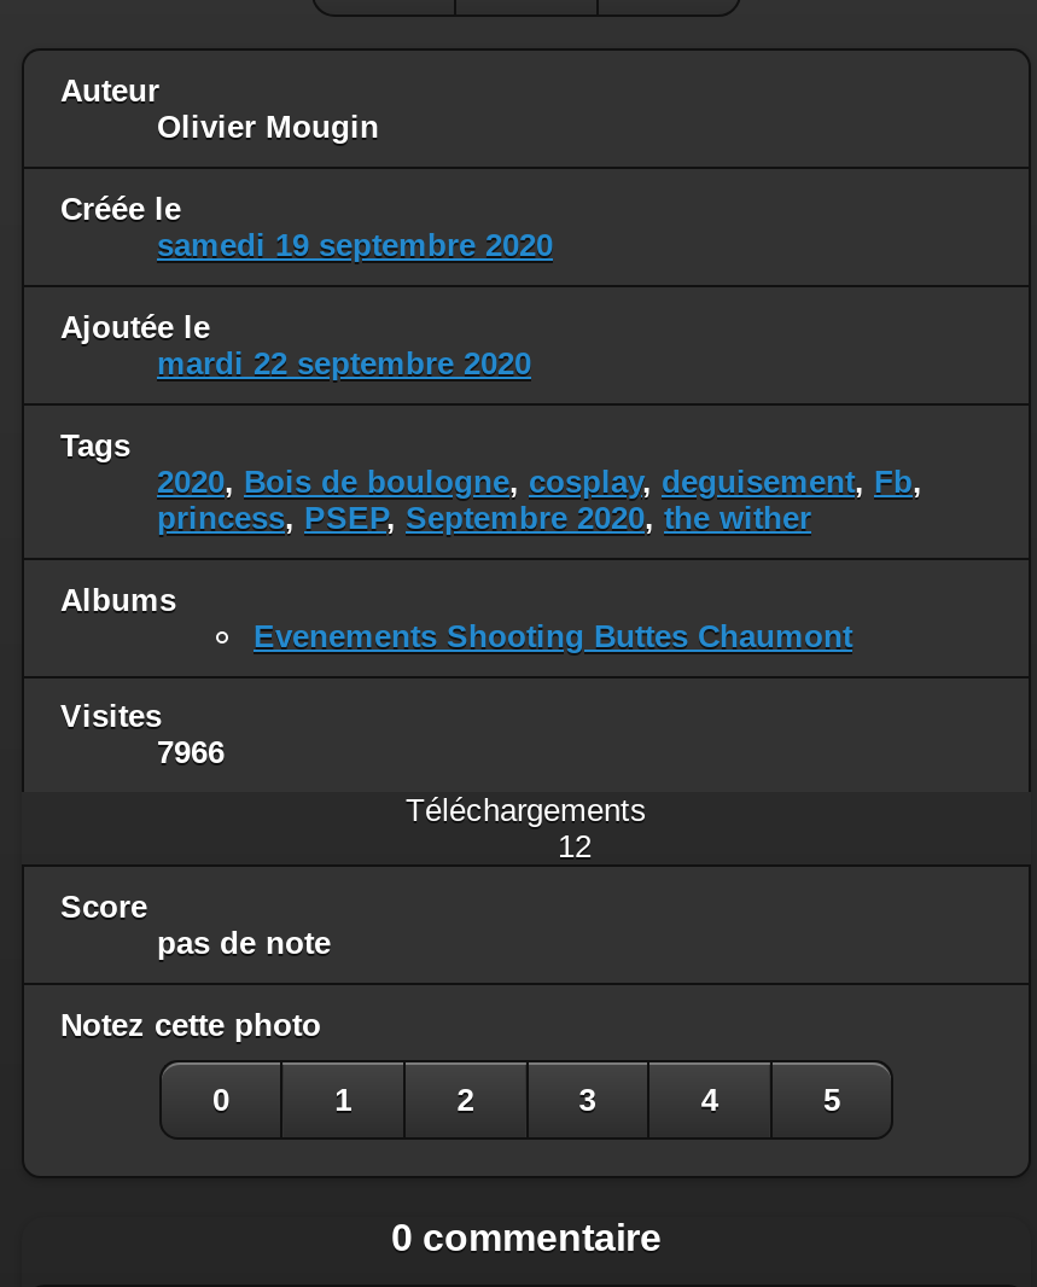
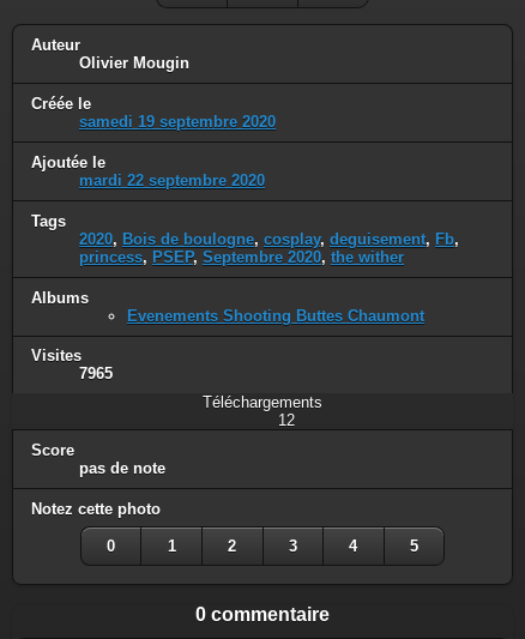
- 7966
+ 7965
